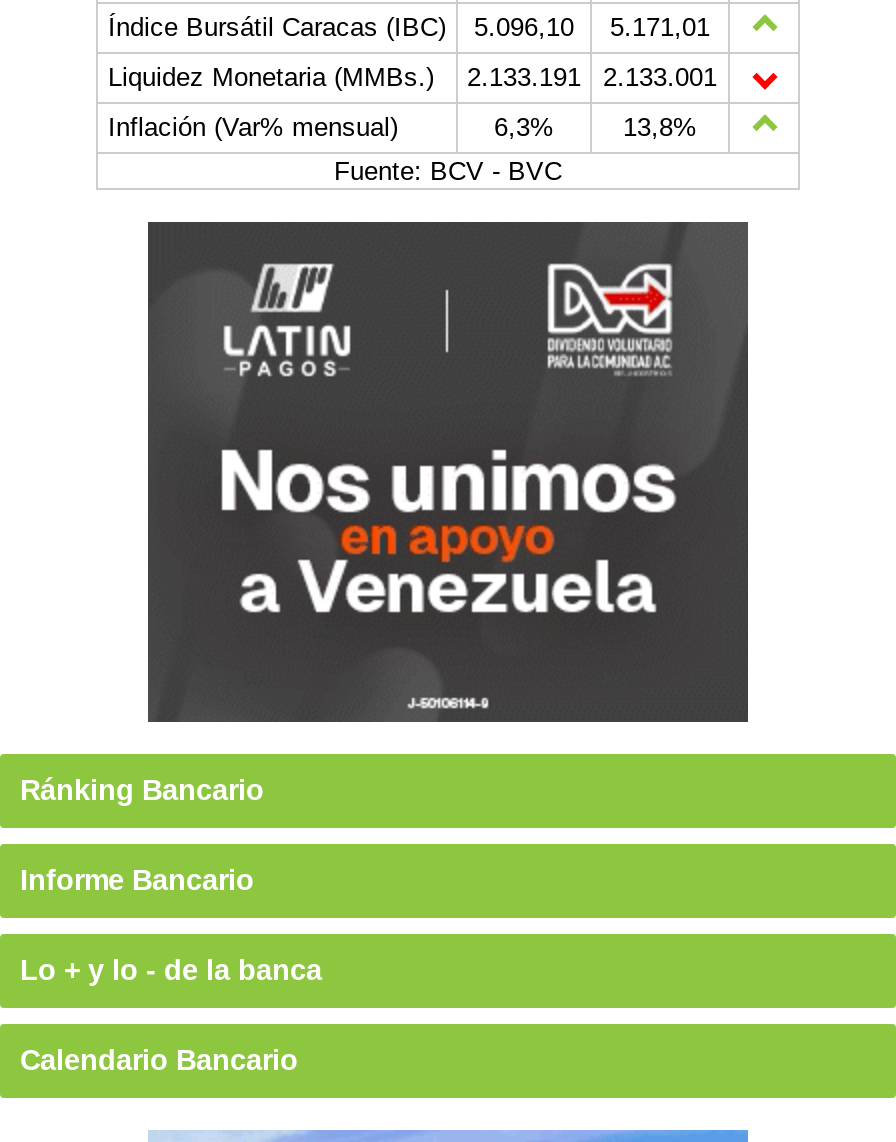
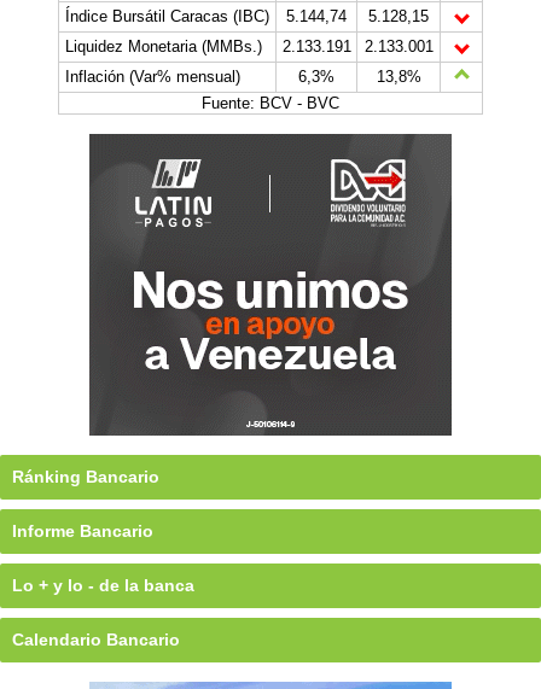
- 5.096,10
+ 5.144,74

- 5.171,01
+ 5.128,15
